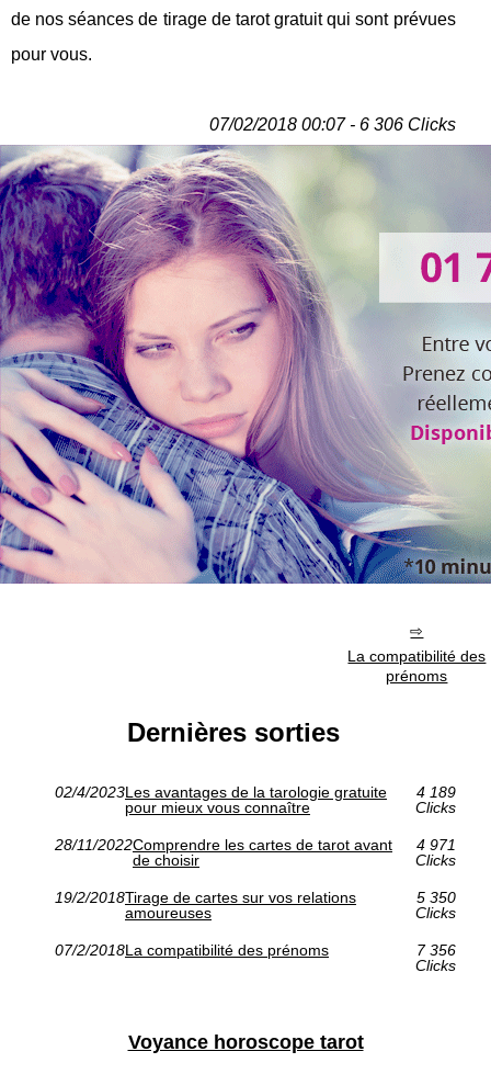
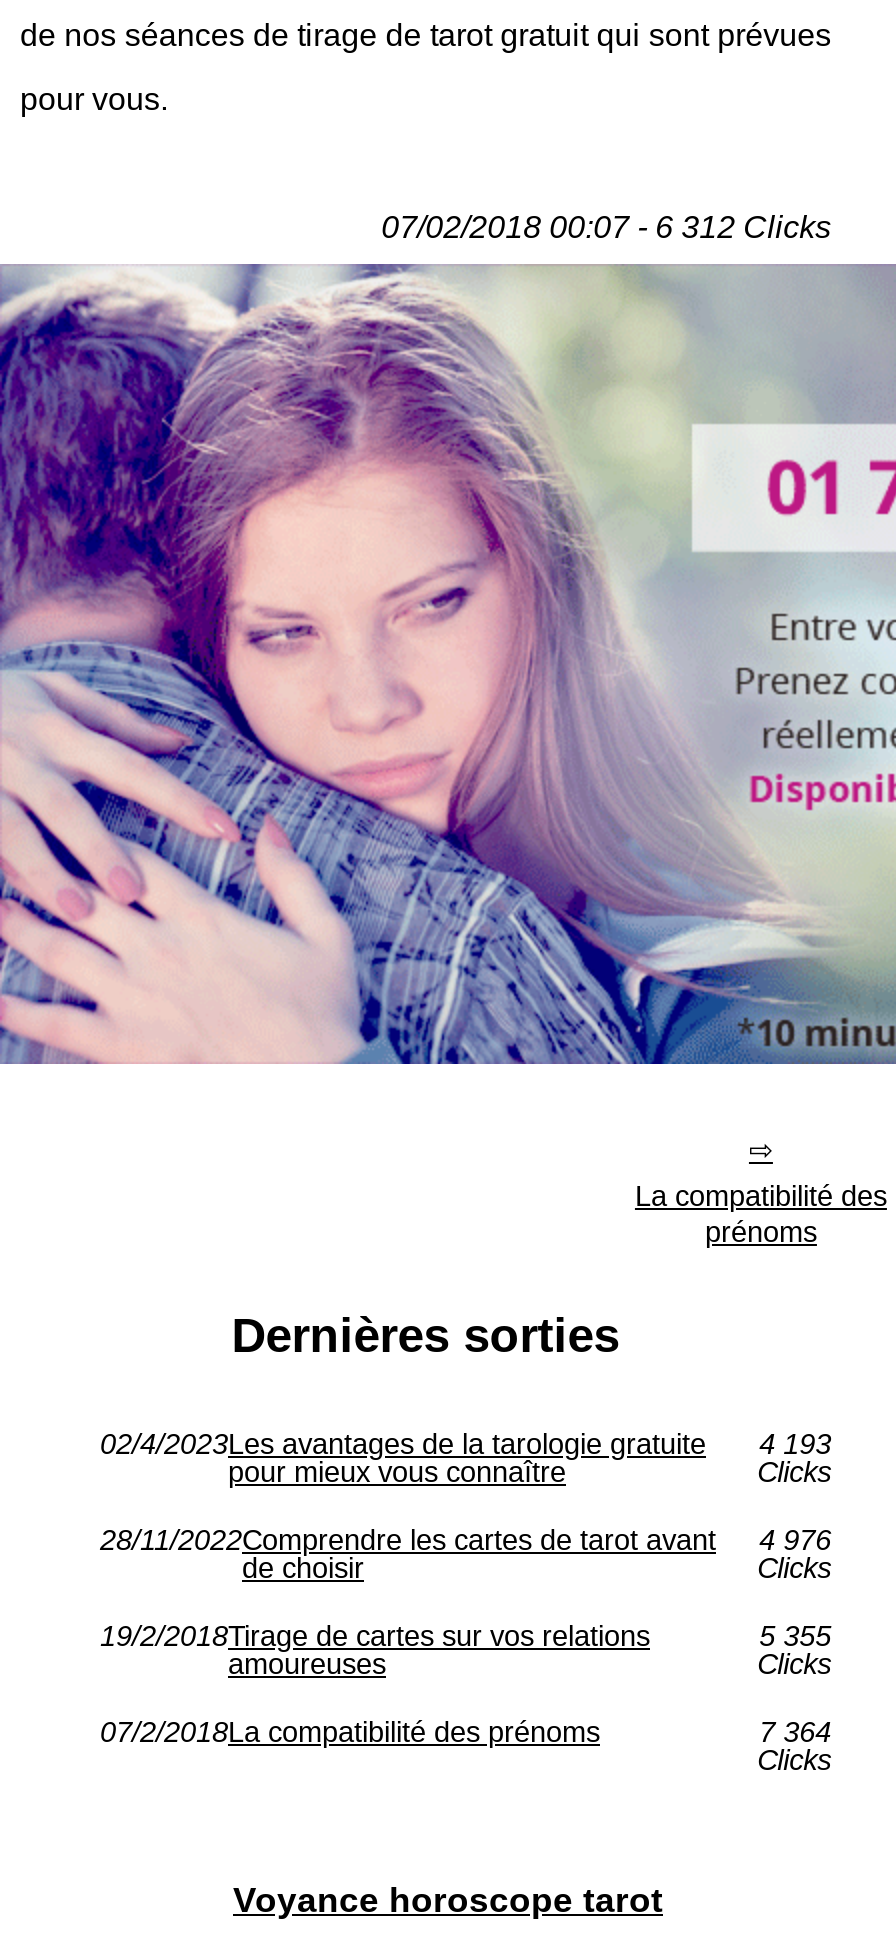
- 07/02/2018 00:07 - 6 306 Clicks
+ 07/02/2018 00:07 - 6 312 Clicks

- 02/4/2023 Les avantages de la tarologie gratuite 4 189
+ 02/4/2023 Les avantages de la tarologie gratuite 4 193

- 28/11/2022Comprendre les cartes de tarot avant 4 971
+ 28/11/2022Comprendre les cartes de tarot avant 4 976

- 5 350
+ 5 355

- 7 356
+ 7 364
